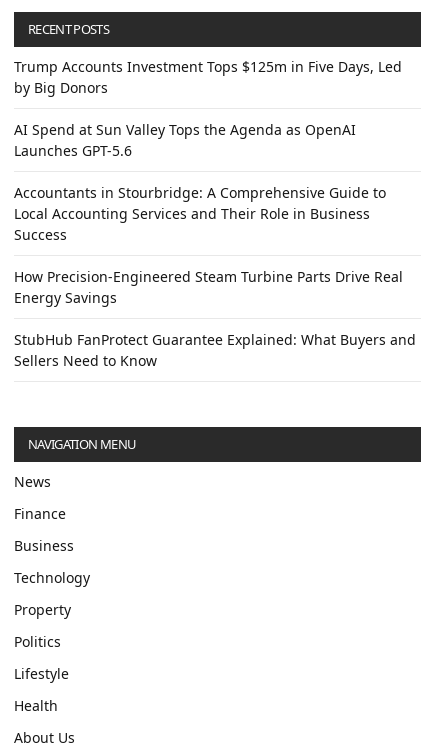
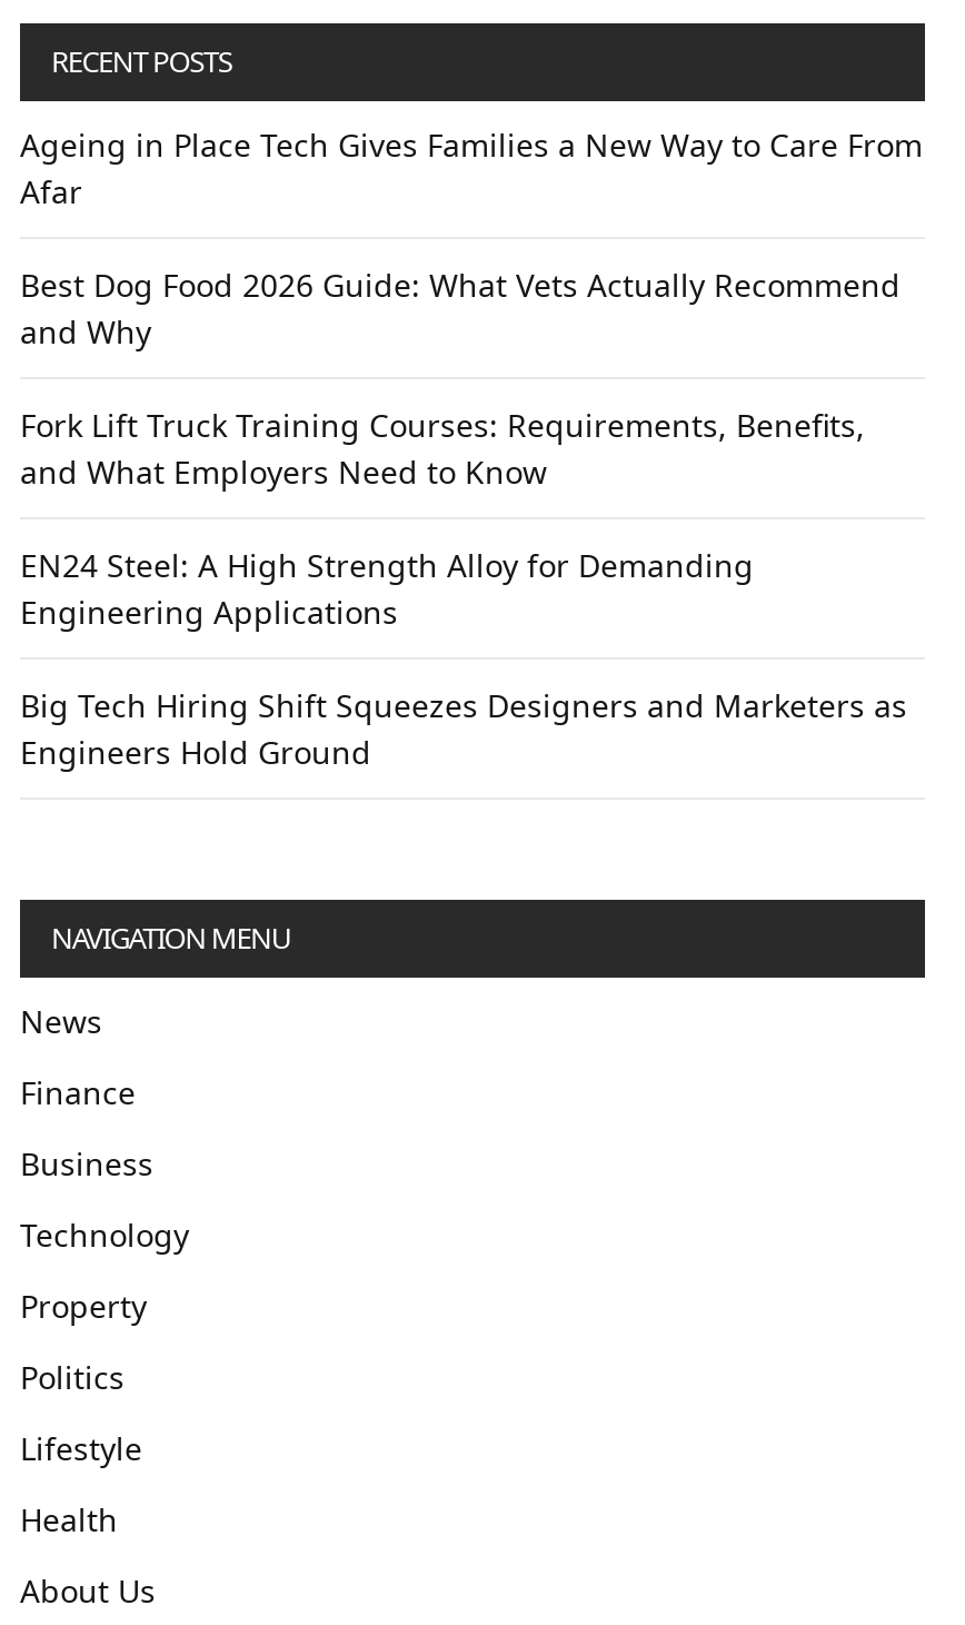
- Trump Accounts Investment Tops $125m in Five Days, Led
- by Big Donors
+ Ageing in Place Tech Gives Families a New Way to Care From
+ Afar

- AI Spend at Sun Valley Tops the Agenda as OpenAI
- Launches GPT-5.6
+ Best Dog Food 2026 Guide: What Vets Actually Recommend
+ and Why

- Accountants in Stourbridge: A Comprehensive Guide to
- Local Accounting Services and Their Role in Business
- Success
+ Fork Lift Truck Training Courses: Requirements, Benefits,
+ and What Employers Need to Know

- How Precision-Engineered Steam Turbine Parts Drive Real
- Energy Savings
+ EN24 Steel: A High Strength Alloy for Demanding
+ Engineering Applications

- StubHub FanProtect Guarantee Explained: What Buyers and
- Sellers Need to Know
+ Big Tech Hiring Shift Squeezes Designers and Marketers as
+ Engineers Hold Ground
